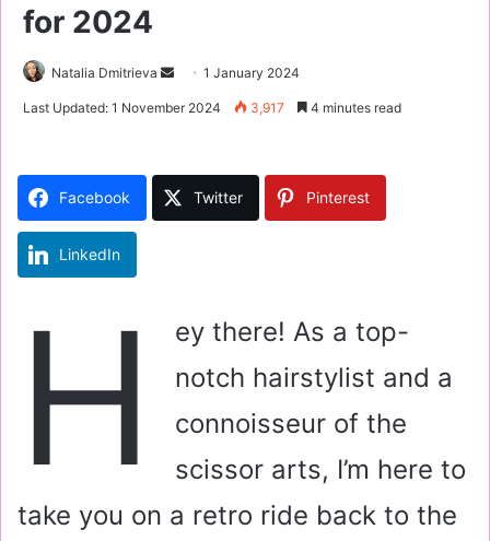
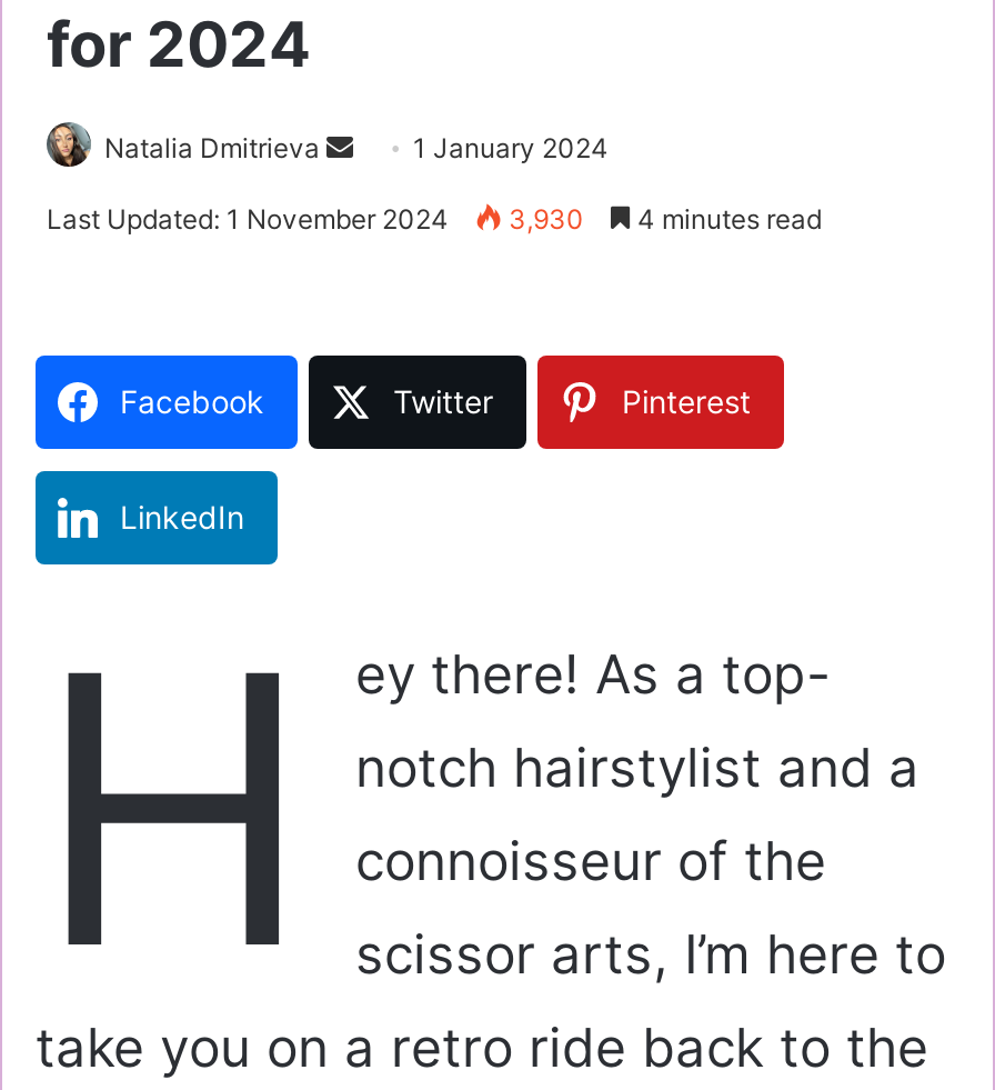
- Last Updated: 1 November 2024 3,917 4 minutes read
+ Last Updated: 1 November 2024 3,930 4 minutes read
